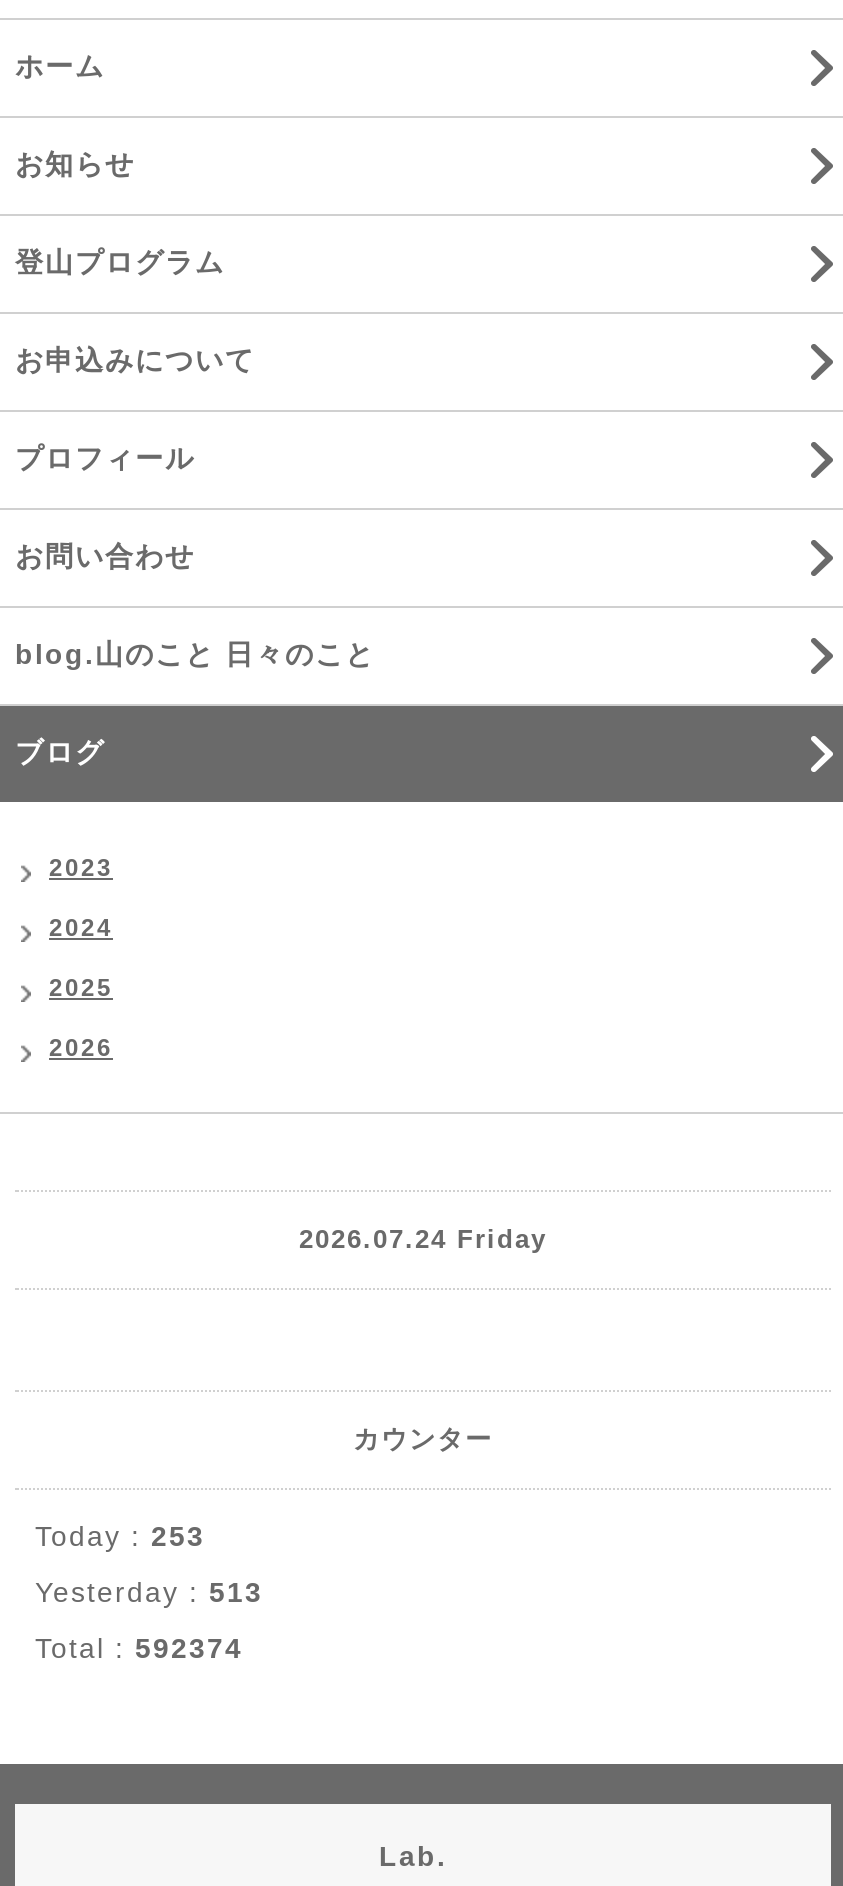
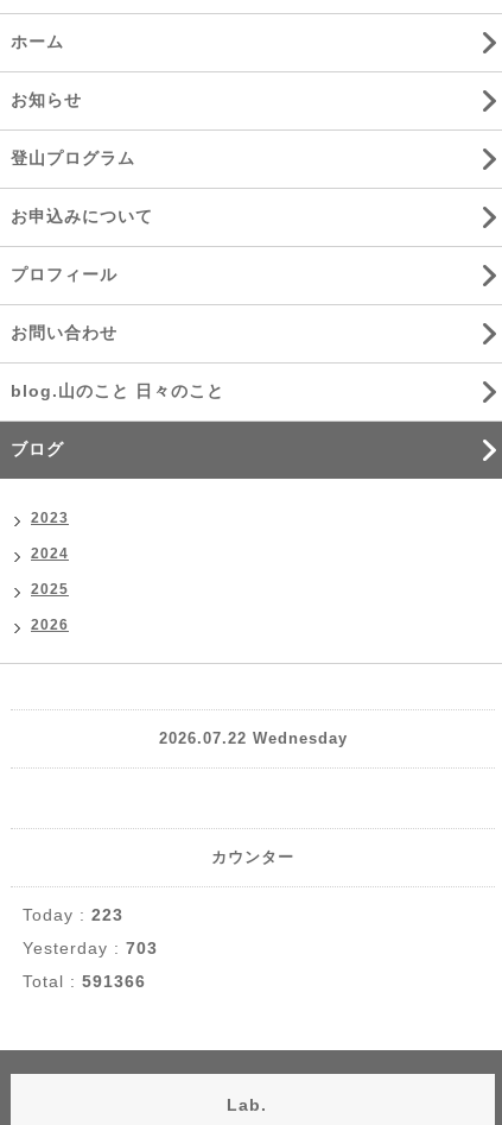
- 2026.07.24 Friday
+ 2026.07.22 Wednesday

- Today : 253
+ Today : 223

- Yesterday : 513
+ Yesterday : 703

- Total : 592374
+ Total : 591366
